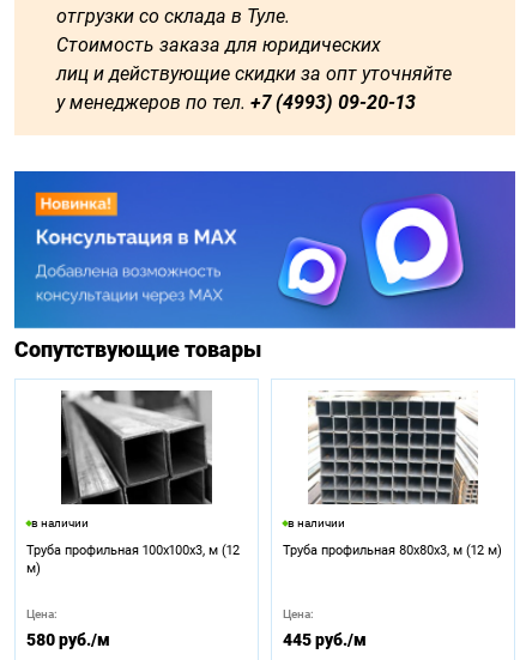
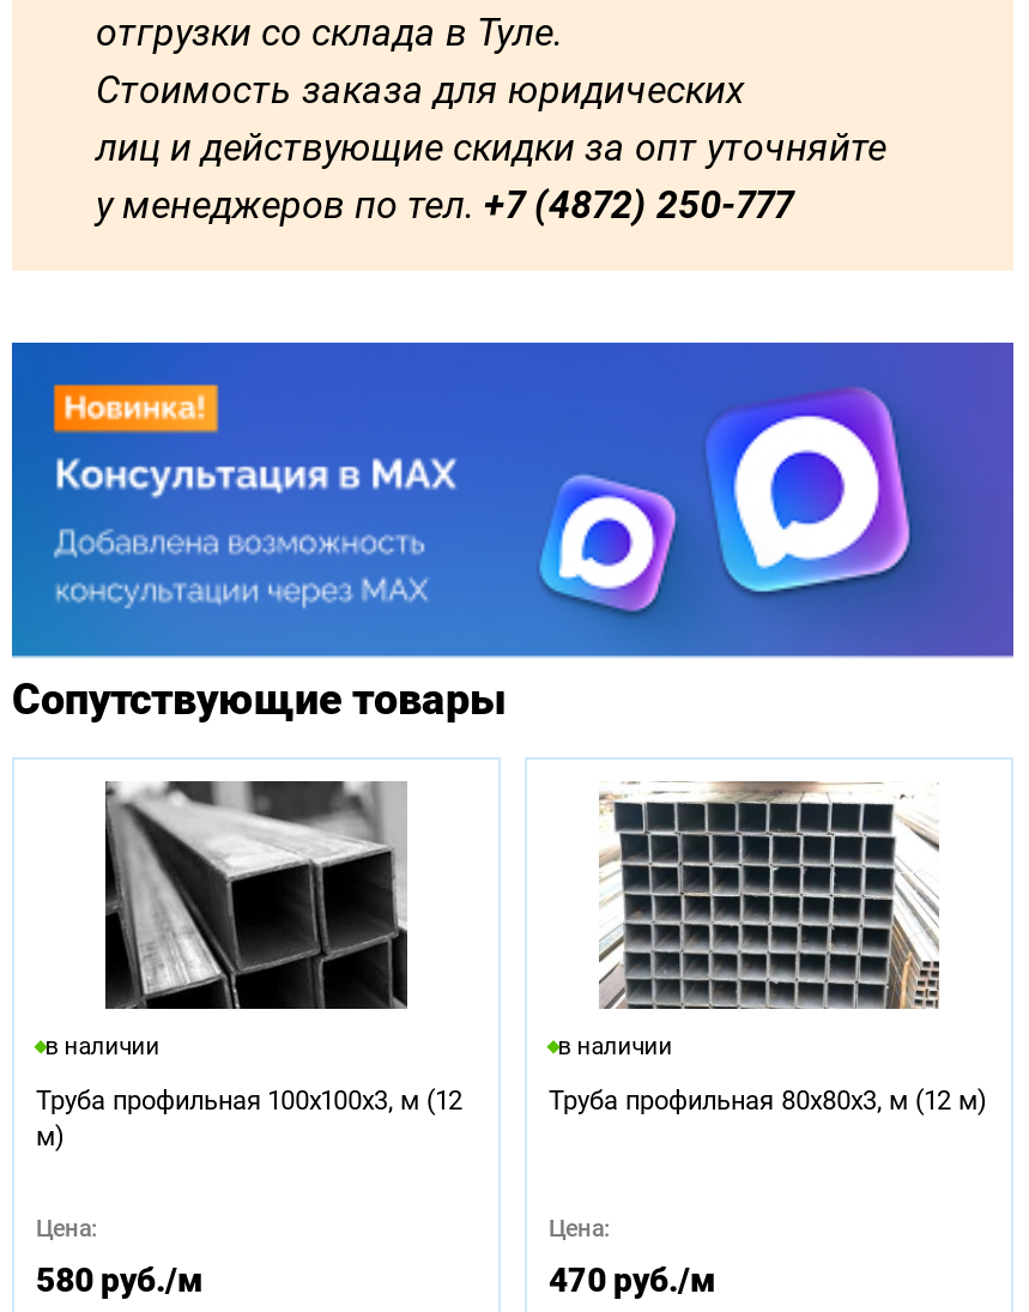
- у менеджеров по тел. +7 (4993) 09-20-13
+ у менеджеров по тел. +7 (4872) 250-777

- 445 руб./м
+ 470 руб./м
